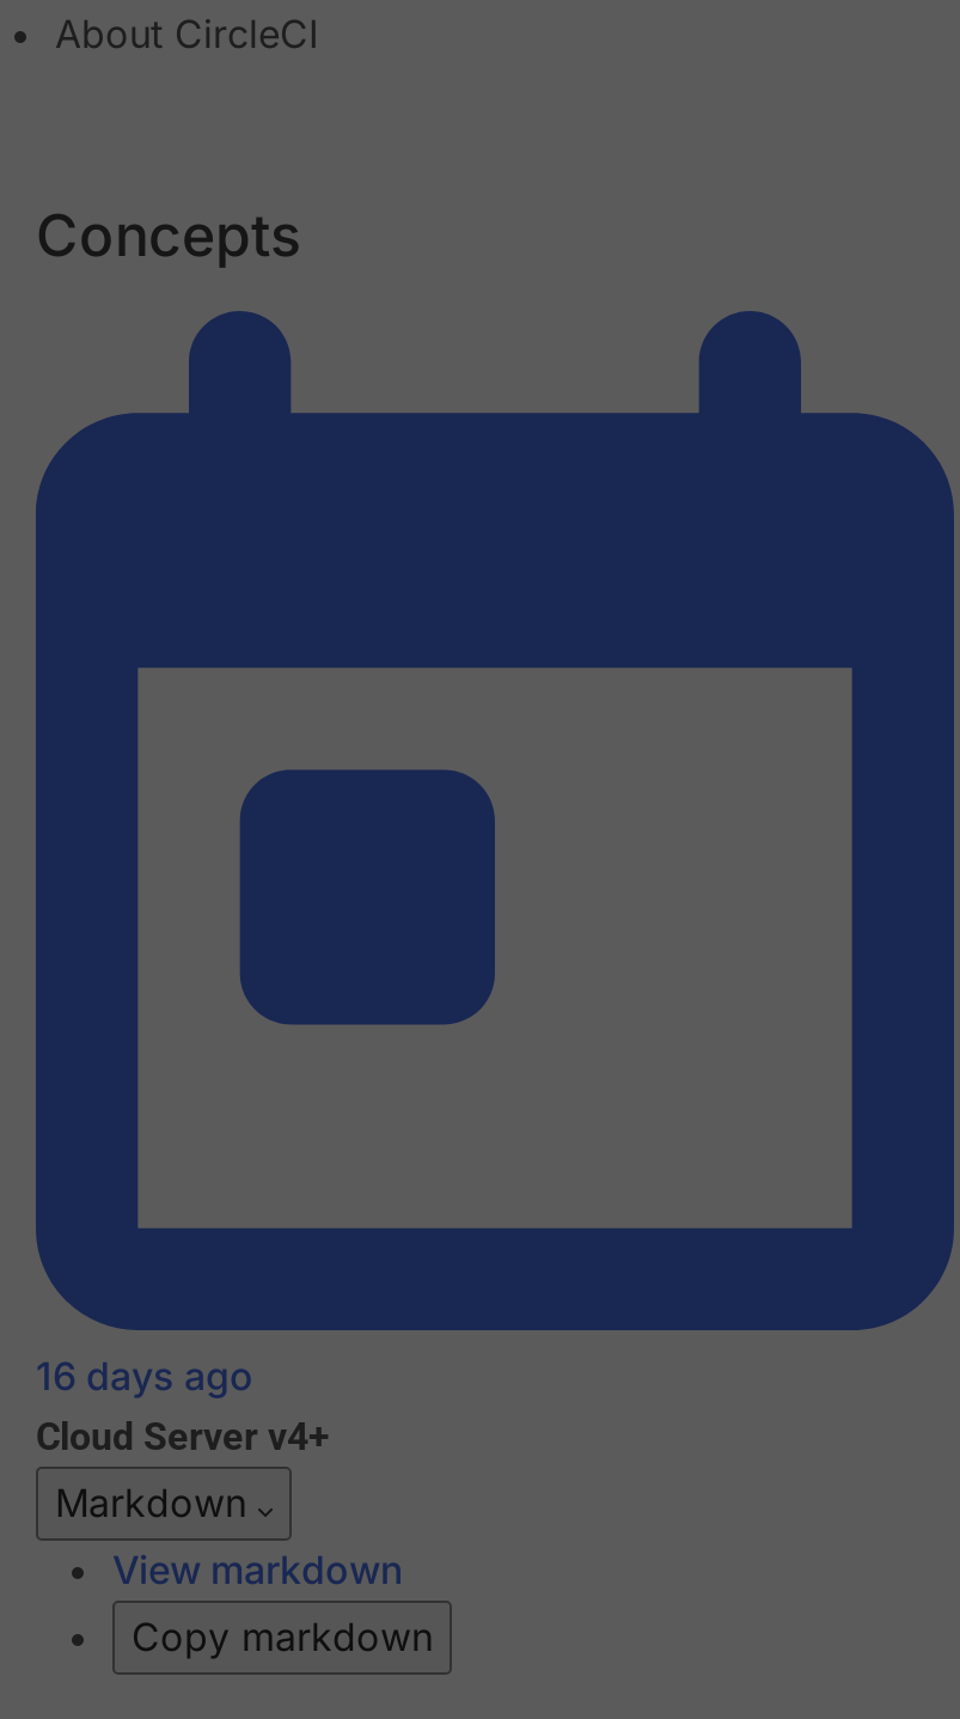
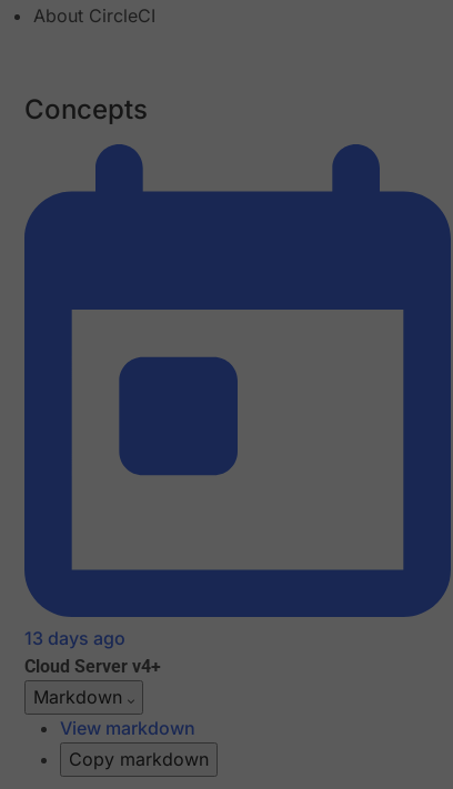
- 16 days ago
+ 13 days ago
